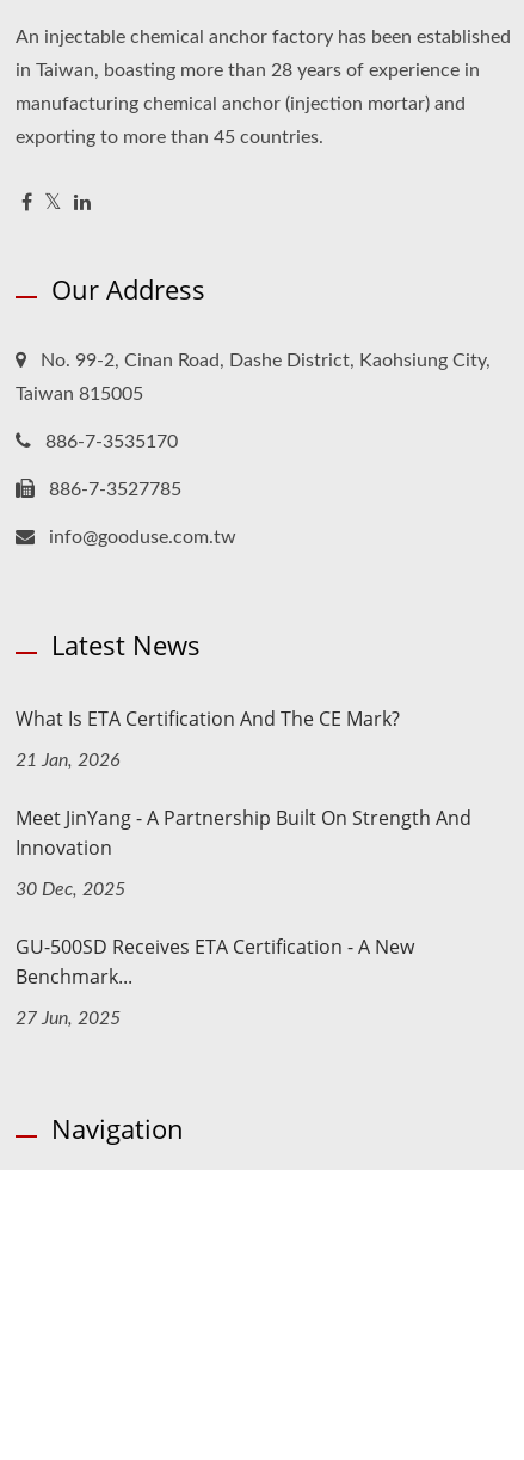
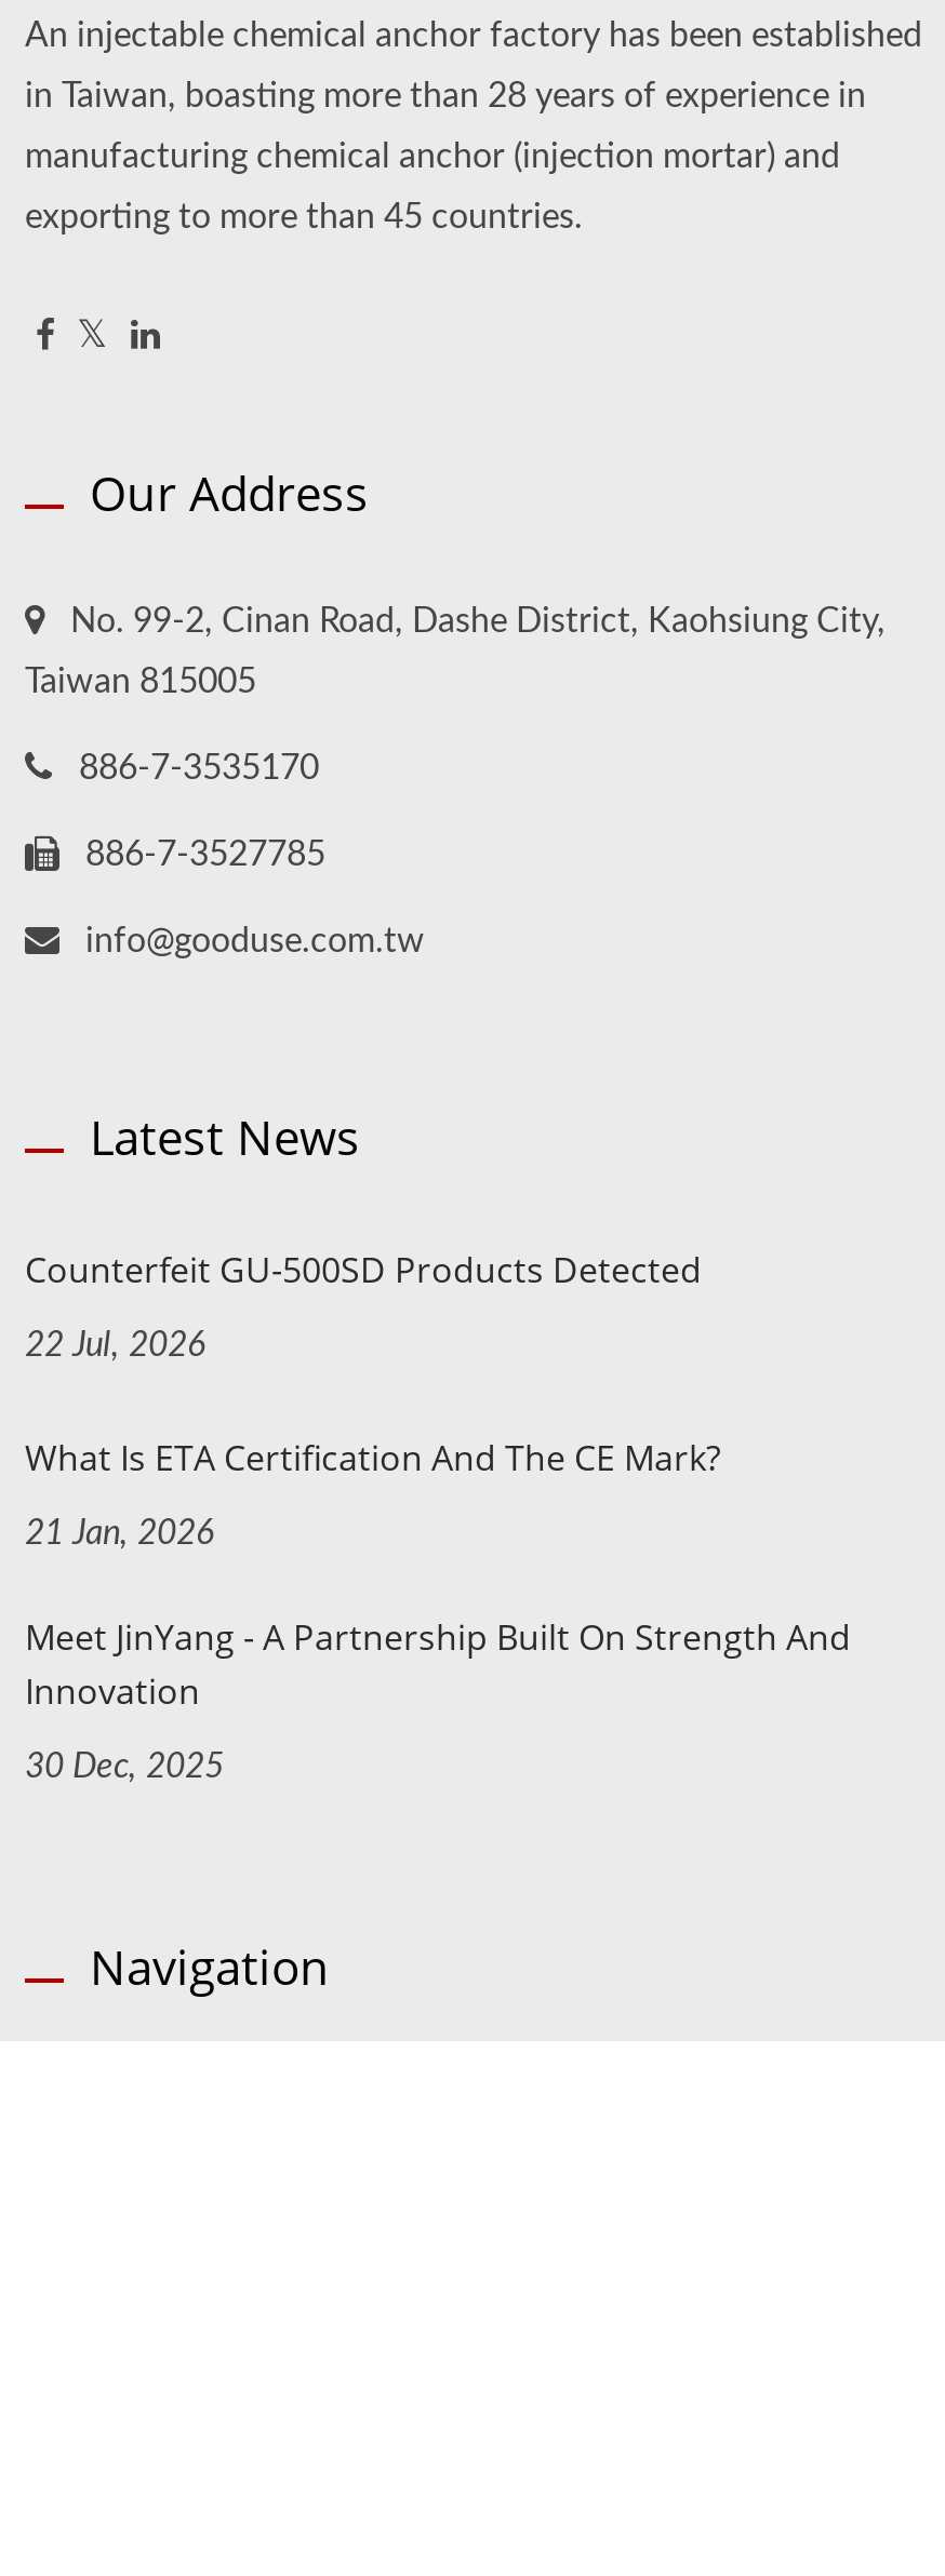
+ Counterfeit GU-500SD Products Detected
+ 22 Jul, 2026

moved down: What Is ETA Certification And The CE Mark? | 21 Jan, 2026 | Meet JinYang - A Partnership Built On Strength And | Innovation | 30 Dec, 2025

- GU-500SD Receives ETA Certification - A New
- Benchmark...
- 27 Jun, 2025
